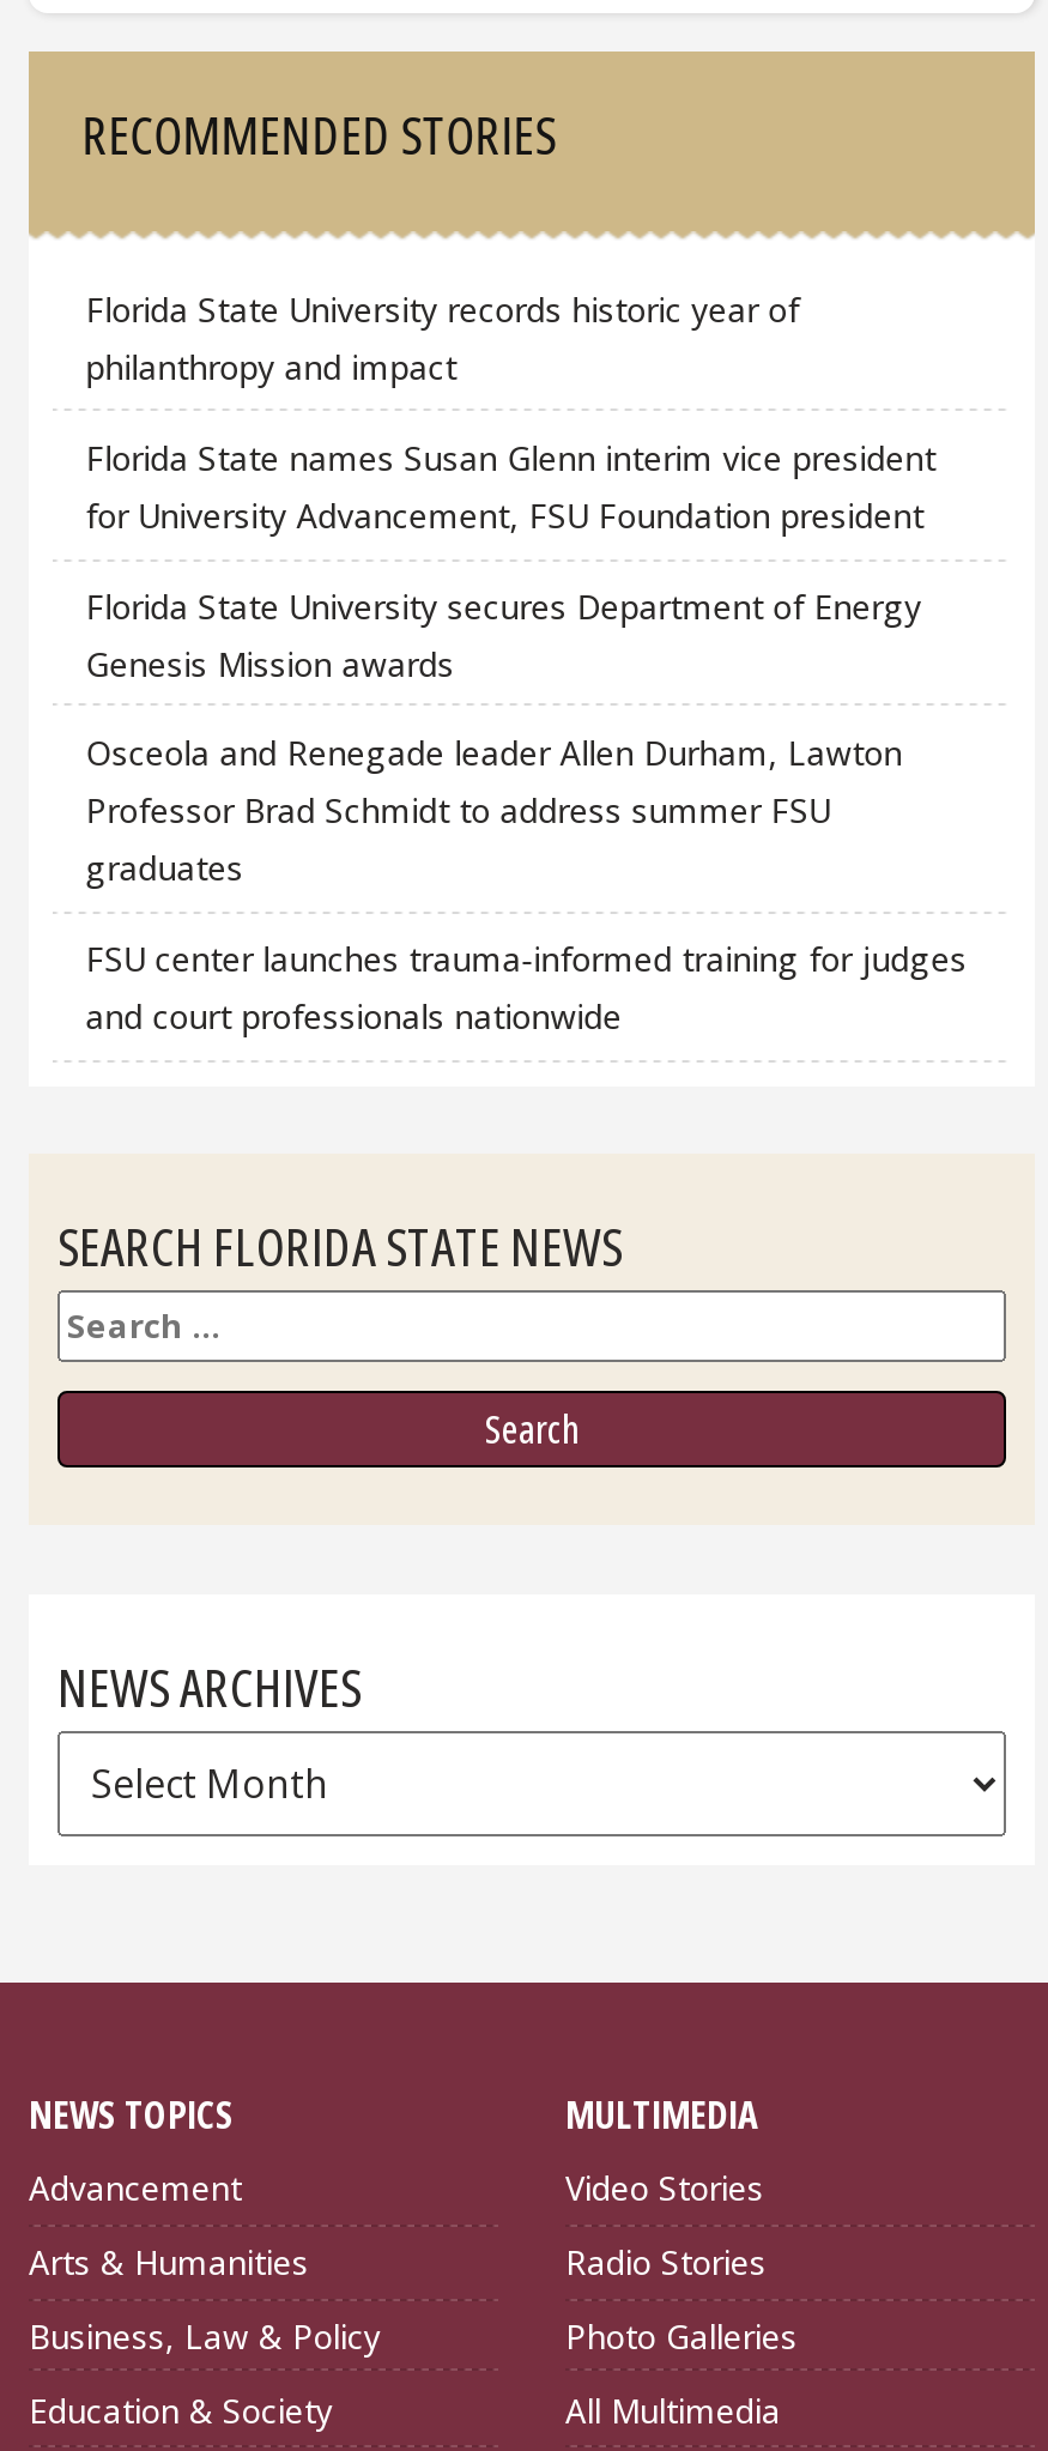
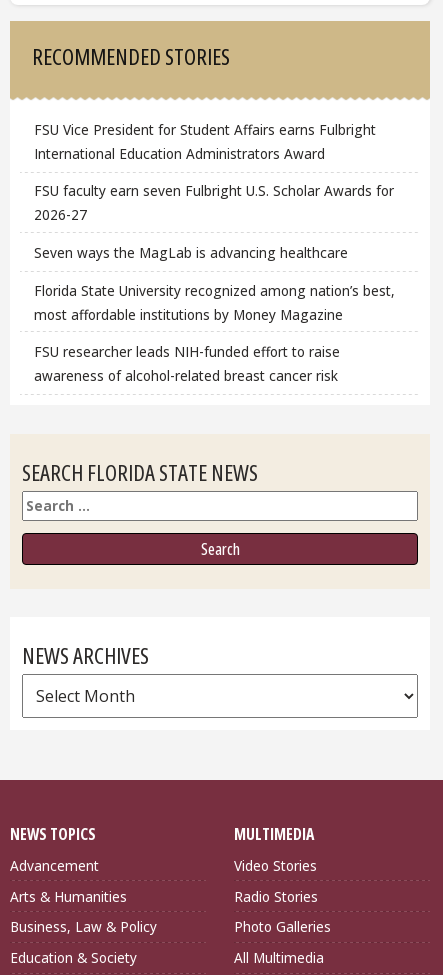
- Florida State University records historic year of
- philanthropy and impact
+ FSU Vice President for Student Affairs earns Fulbright
+ International Education Administrators Award

- Florida State names Susan Glenn interim vice president
- for University Advancement, FSU Foundation president
+ FSU faculty earn seven Fulbright U.S. Scholar Awards for
+ 2026-27

- Florida State University secures Department of Energy
- Genesis Mission awards
+ Seven ways the MagLab is advancing healthcare

- Osceola and Renegade leader Allen Durham, Lawton
- Professor Brad Schmidt to address summer FSU
- graduates
+ Florida State University recognized among nation’s best,
+ most affordable institutions by Money Magazine

- FSU center launches trauma-informed training for judges
- and court professionals nationwide
+ FSU researcher leads NIH-funded effort to raise
+ awareness of alcohol-related breast cancer risk
